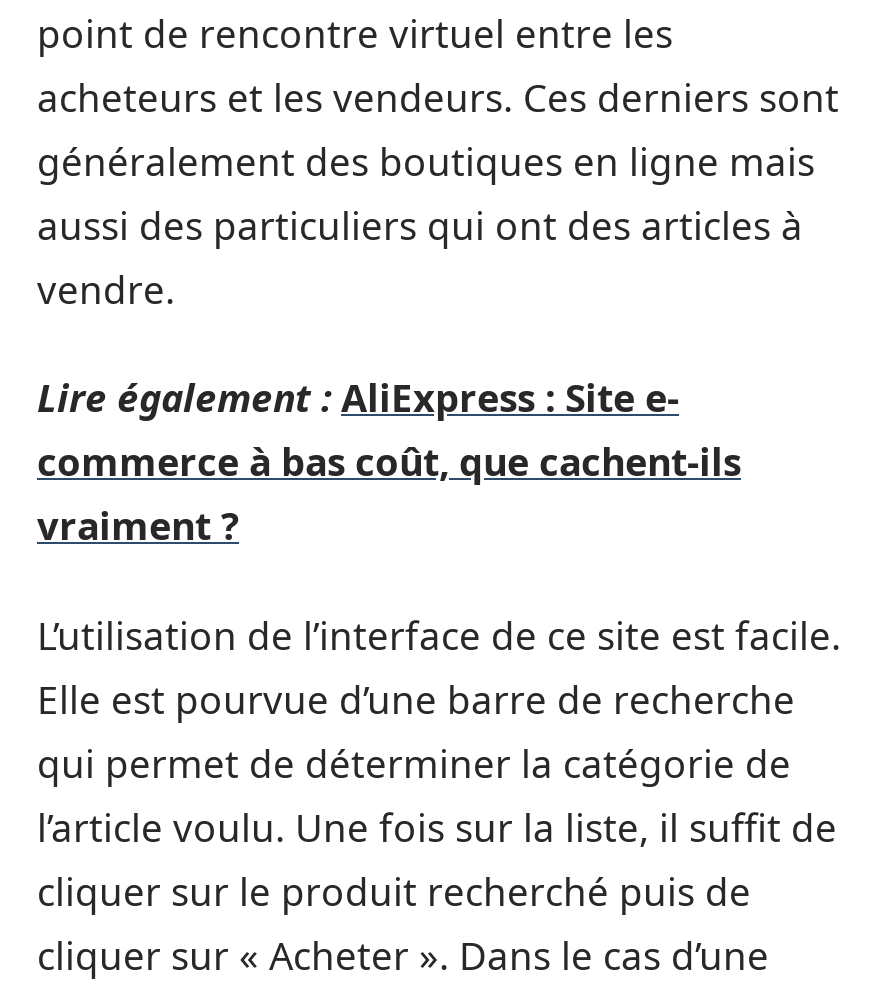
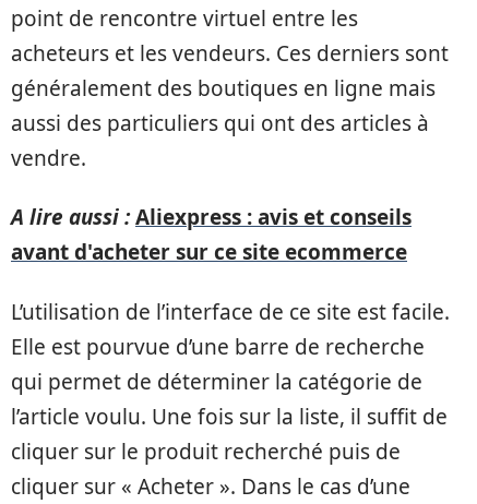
- Lire également : AliExpress : Site e-
- commerce à bas coût, que cachent-ils
- vraiment ?
+ A lire aussi : Aliexpress : avis et conseils
+ avant d'acheter sur ce site ecommerce
